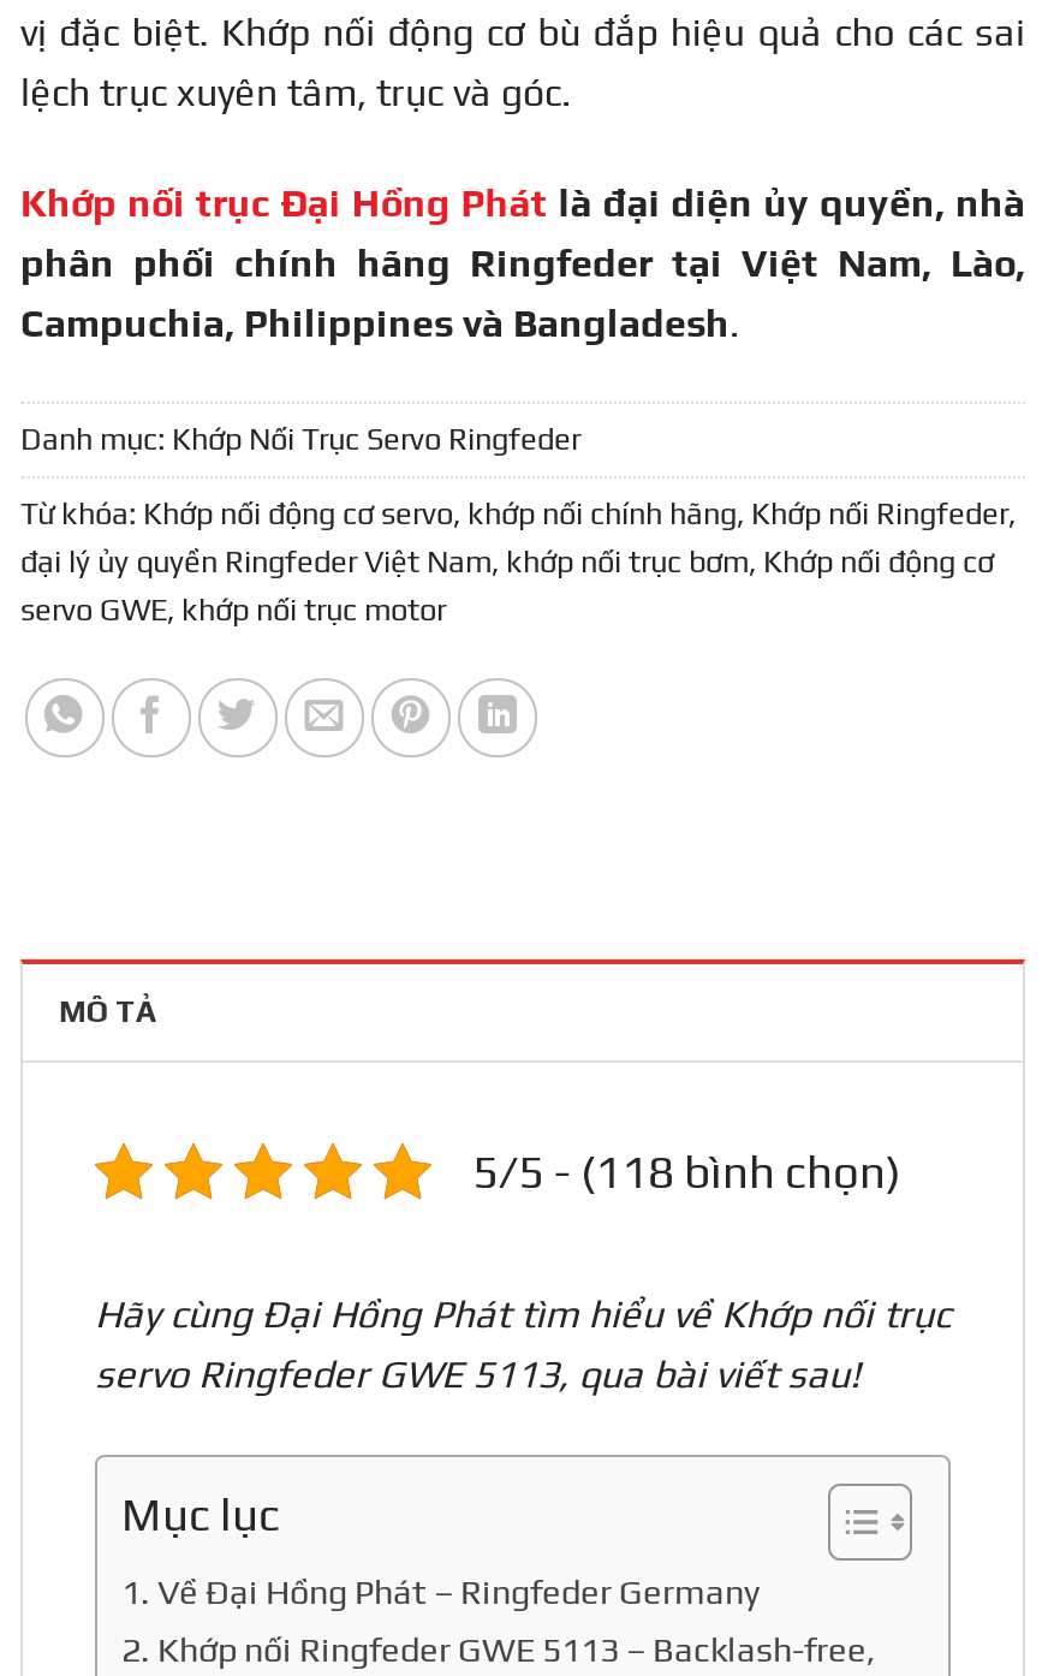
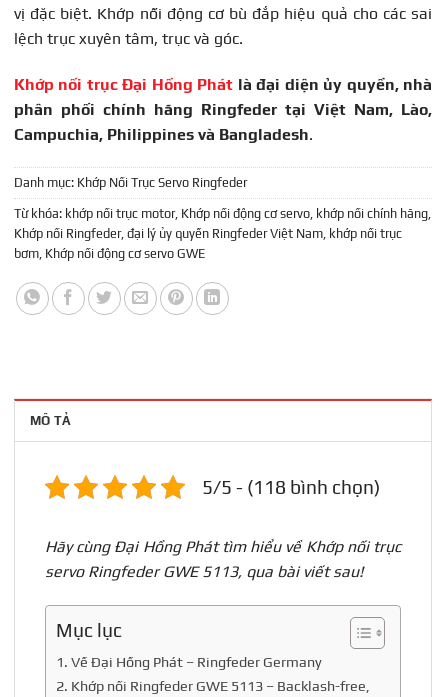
- Từ khóa: Khớp nối động cơ servo, khớp nối chính hãng, Khớp nối Ringfeder,
- đại lý ủy quyền Ringfeder Việt Nam, khớp nối trục bơm, Khớp nối động cơ
- servo GWE, khớp nối trục motor
+ Từ khóa: khớp nối trục motor, Khớp nối động cơ servo, khớp nối chính hãng,
+ Khớp nối Ringfeder, đại lý ủy quyền Ringfeder Việt Nam, khớp nối trục
+ bơm, Khớp nối động cơ servo GWE
